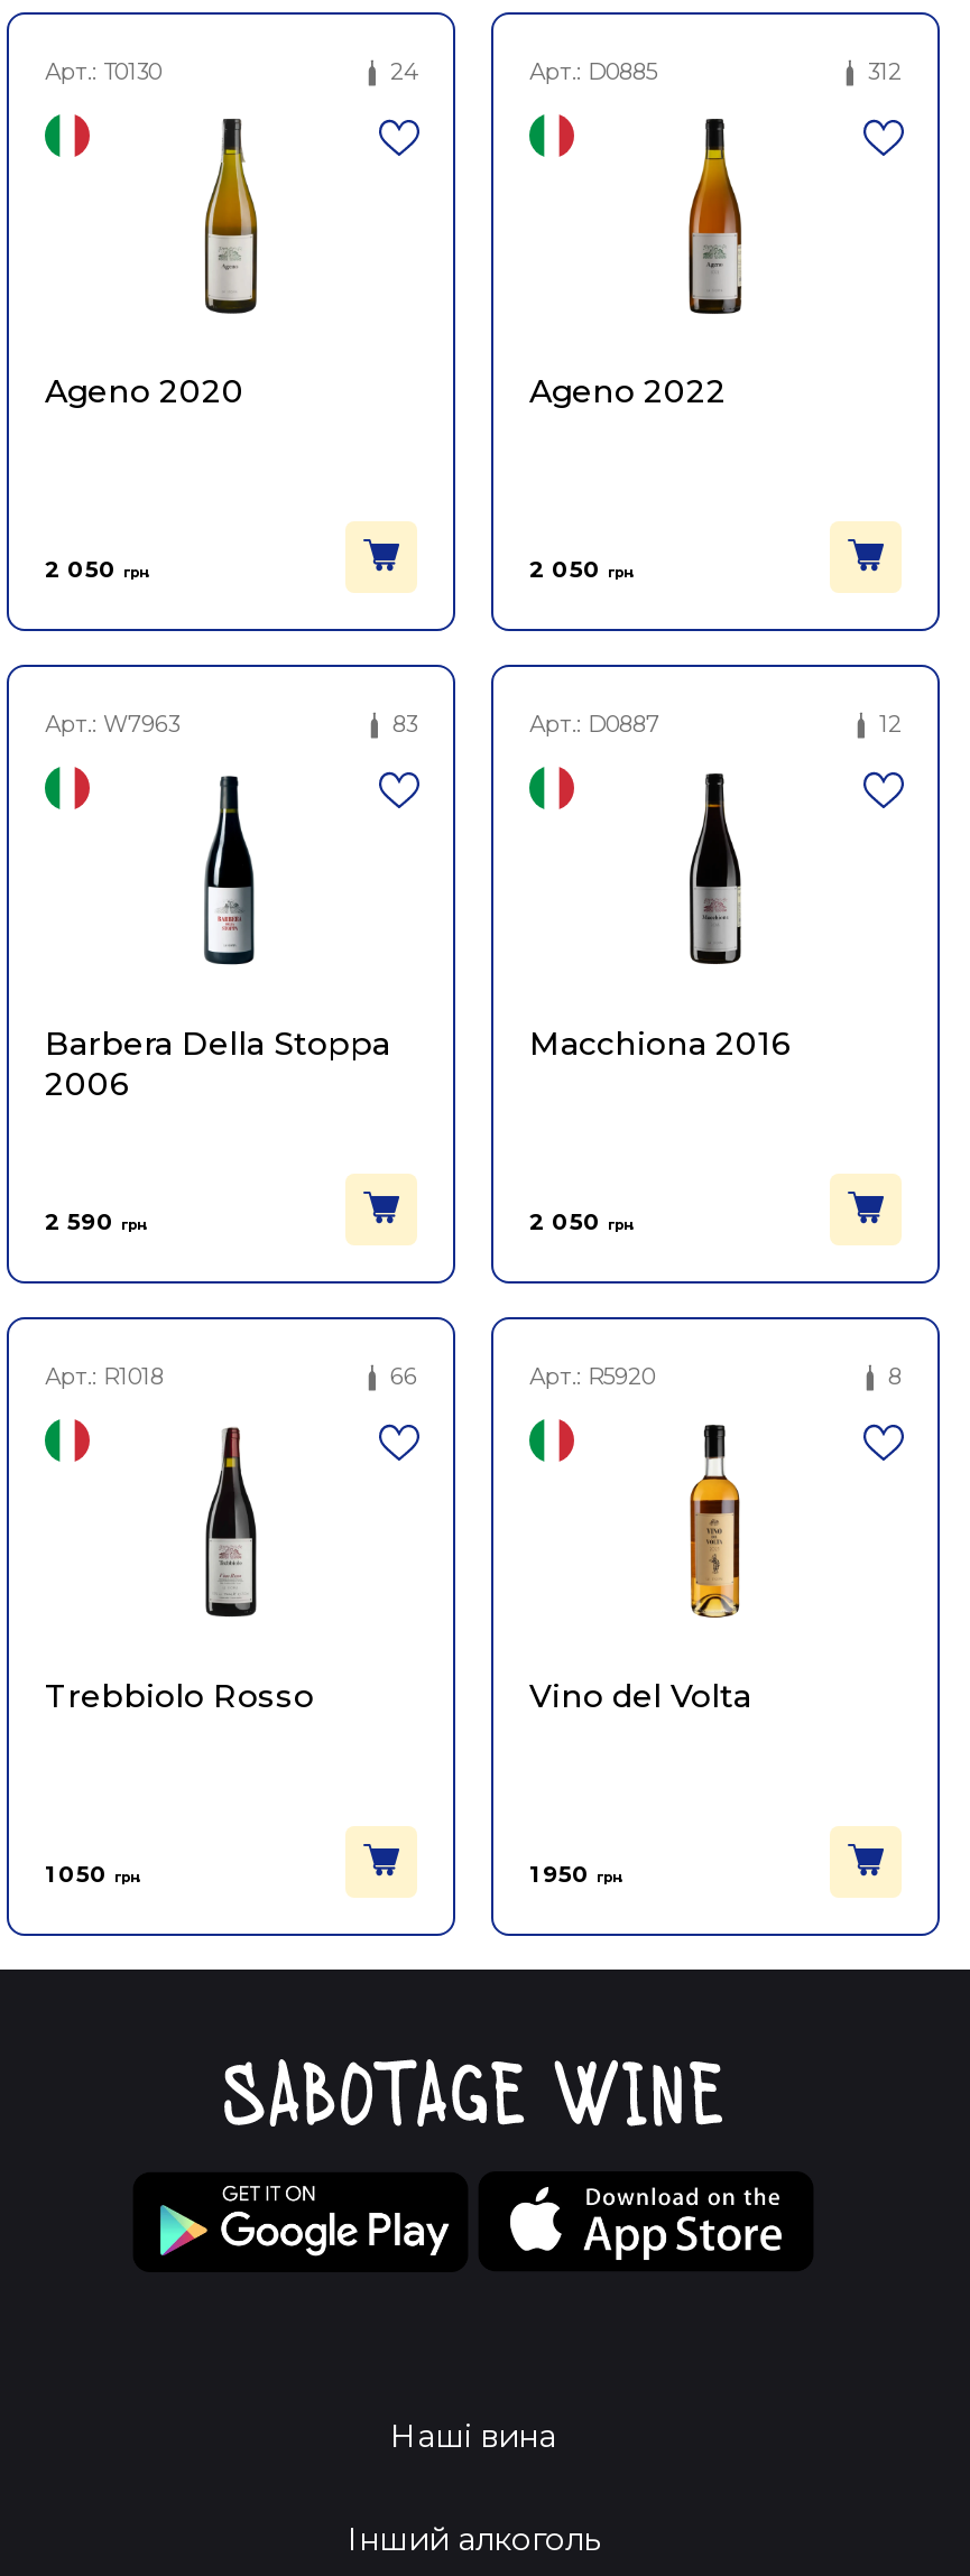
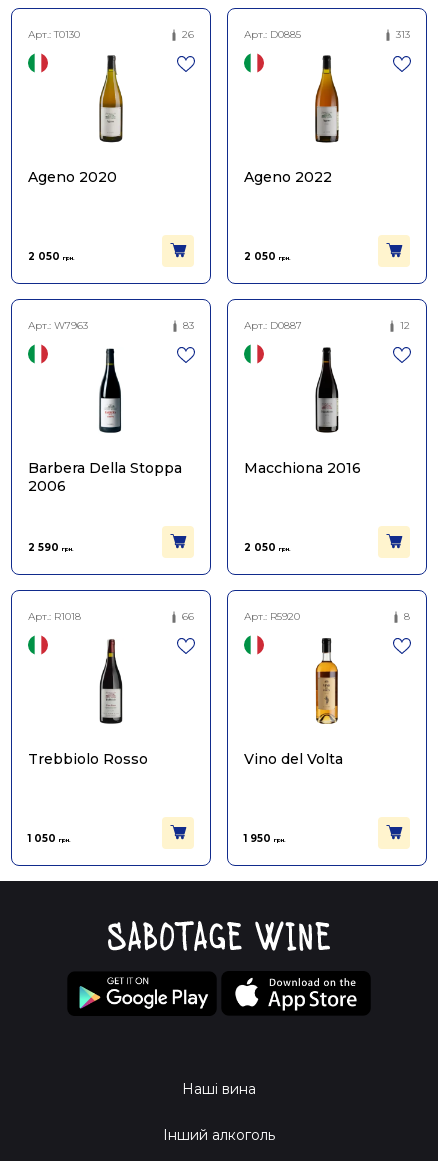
- 24
+ 26

- 312
+ 313
